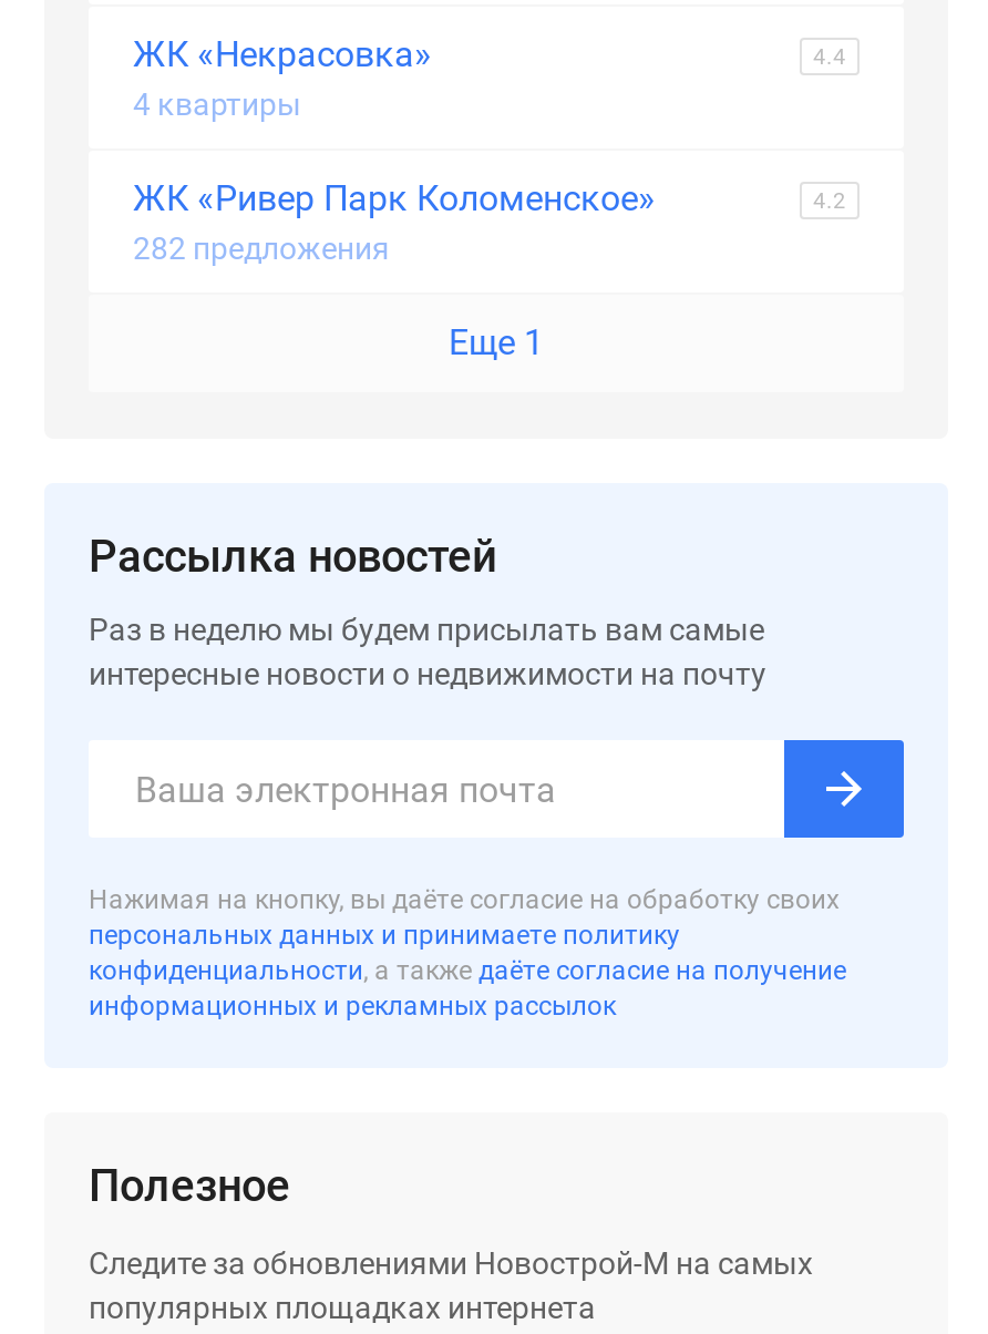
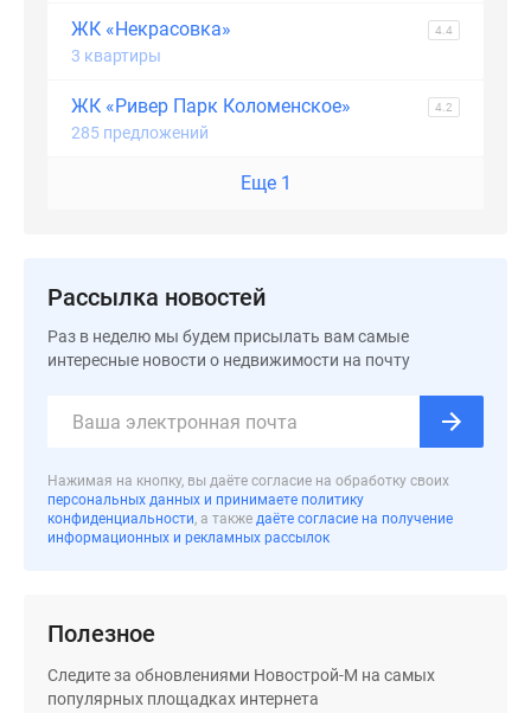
- 4 квартиры
+ 3 квартиры

- 282 предложения
+ 285 предложений
